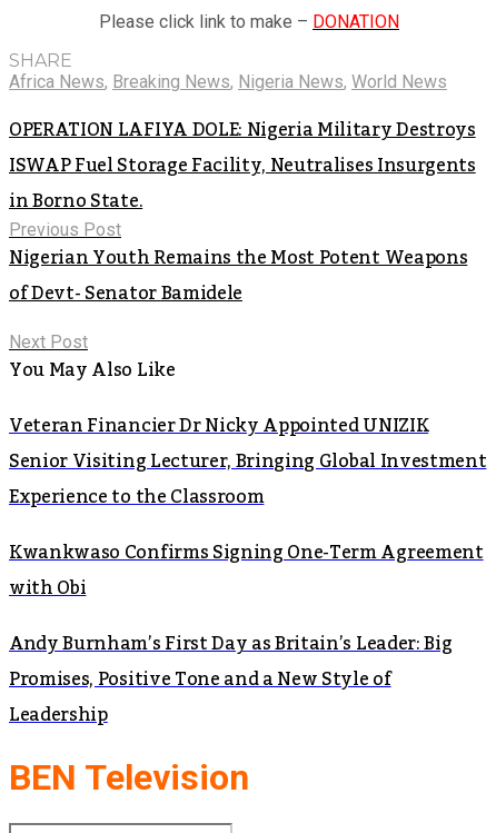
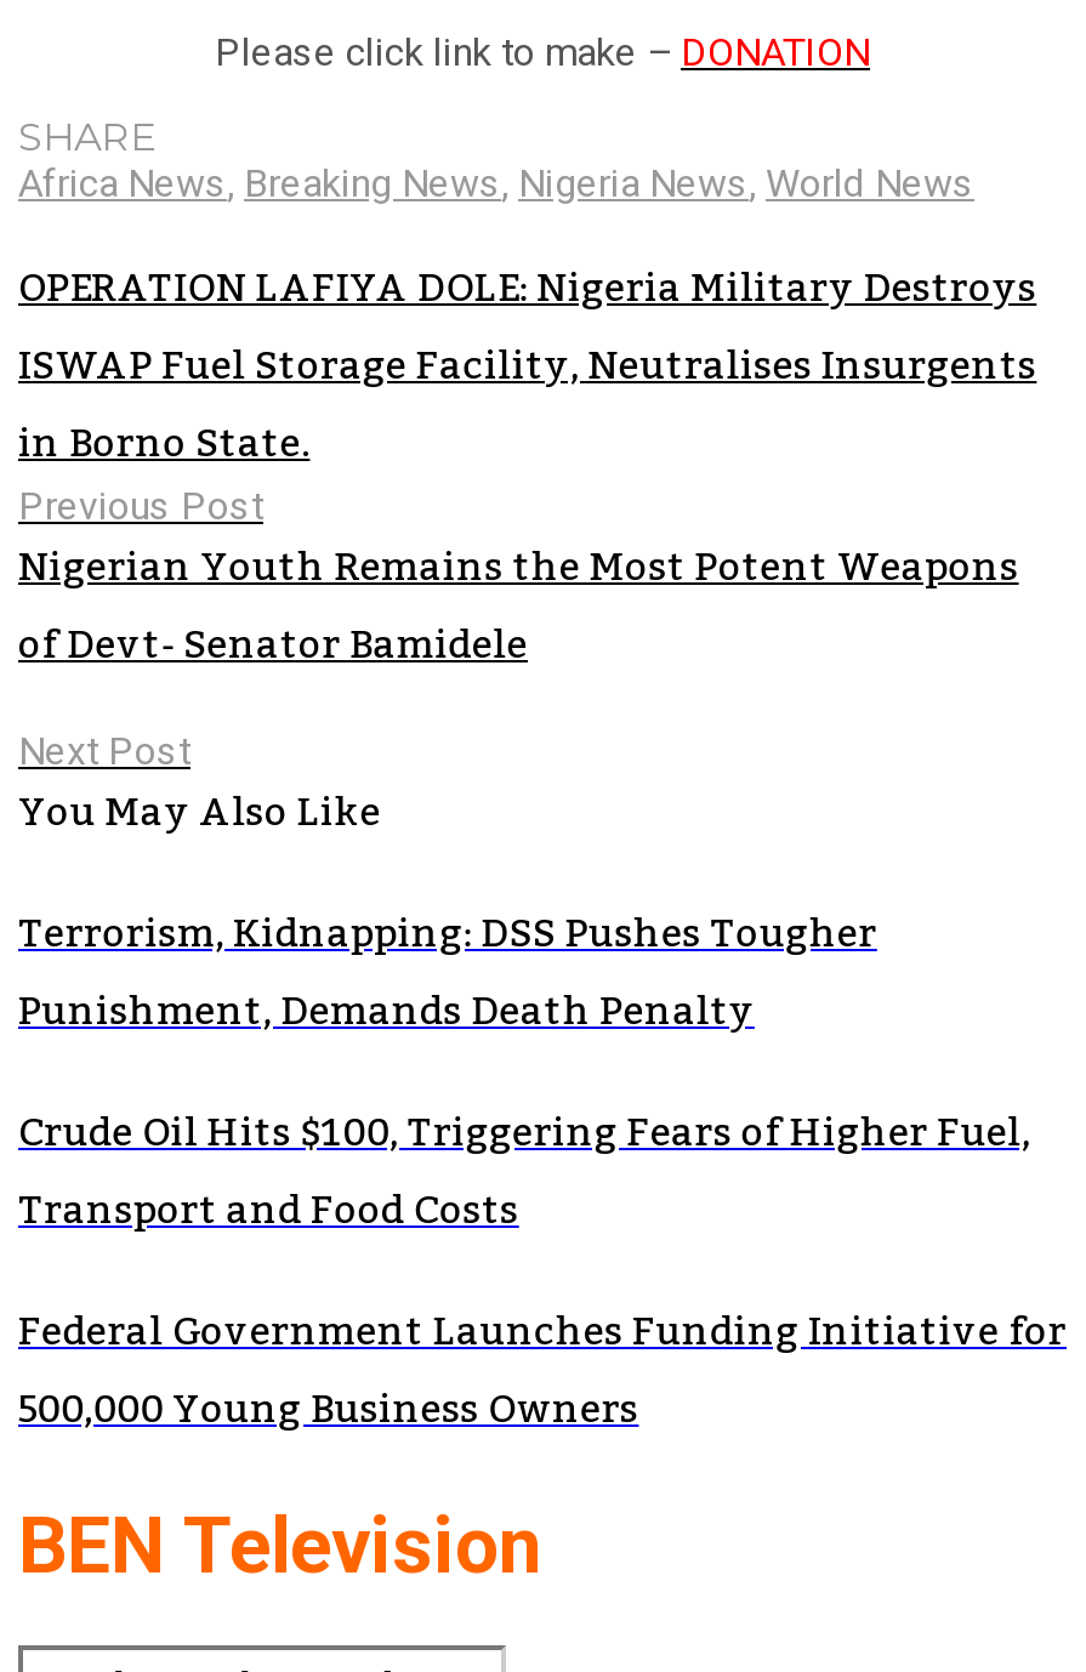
- Veteran Financier Dr Nicky Appointed UNIZIK
- Senior Visiting Lecturer, Bringing Global Investment
- Experience to the Classroom
+ Terrorism, Kidnapping: DSS Pushes Tougher
+ Punishment, Demands Death Penalty

- Kwankwaso Confirms Signing One-Term Agreement
- with Obi
+ Crude Oil Hits $100, Triggering Fears of Higher Fuel,
+ Transport and Food Costs

- Andy Burnham’s First Day as Britain’s Leader: Big
- Promises, Positive Tone and a New Style of
- Leadership
+ Federal Government Launches Funding Initiative for
+ 500,000 Young Business Owners
